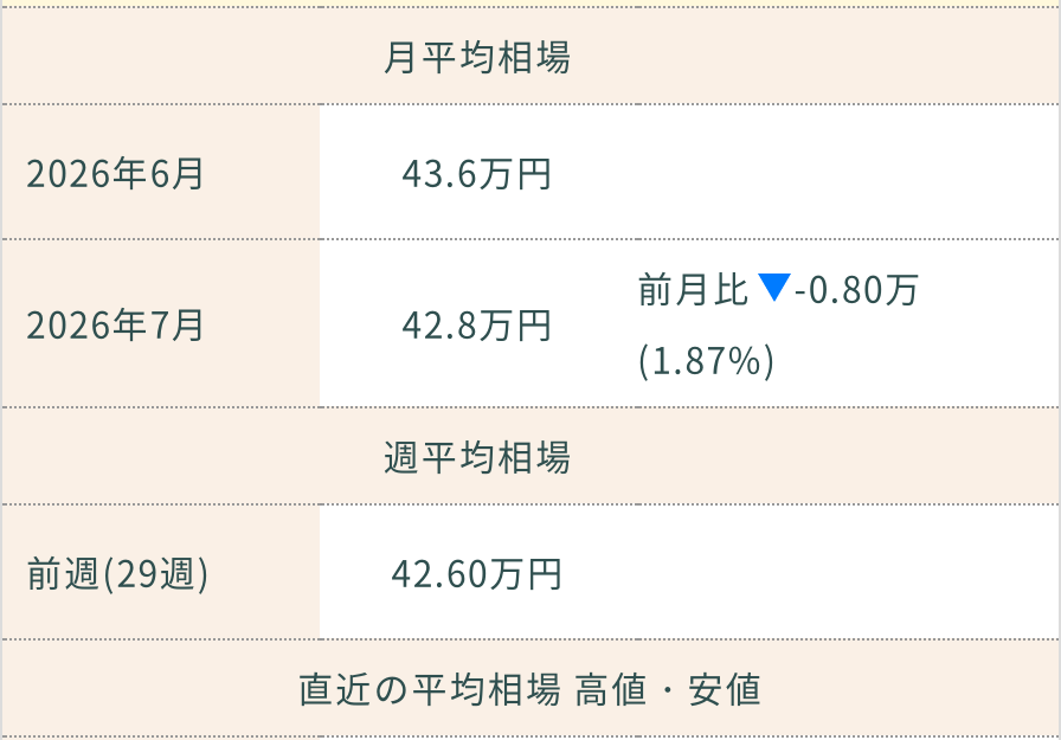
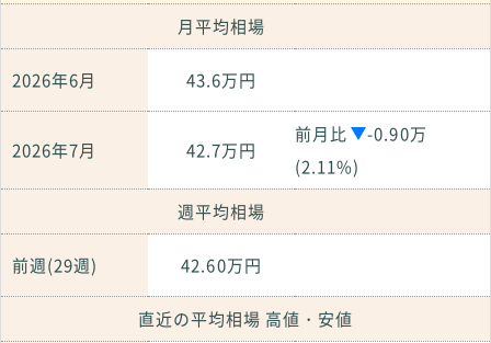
- 前月比 -0.80万
+ 前月比 -0.90万

- 42.8万円
+ 42.7万円

- (1.87%)
+ (2.11%)
